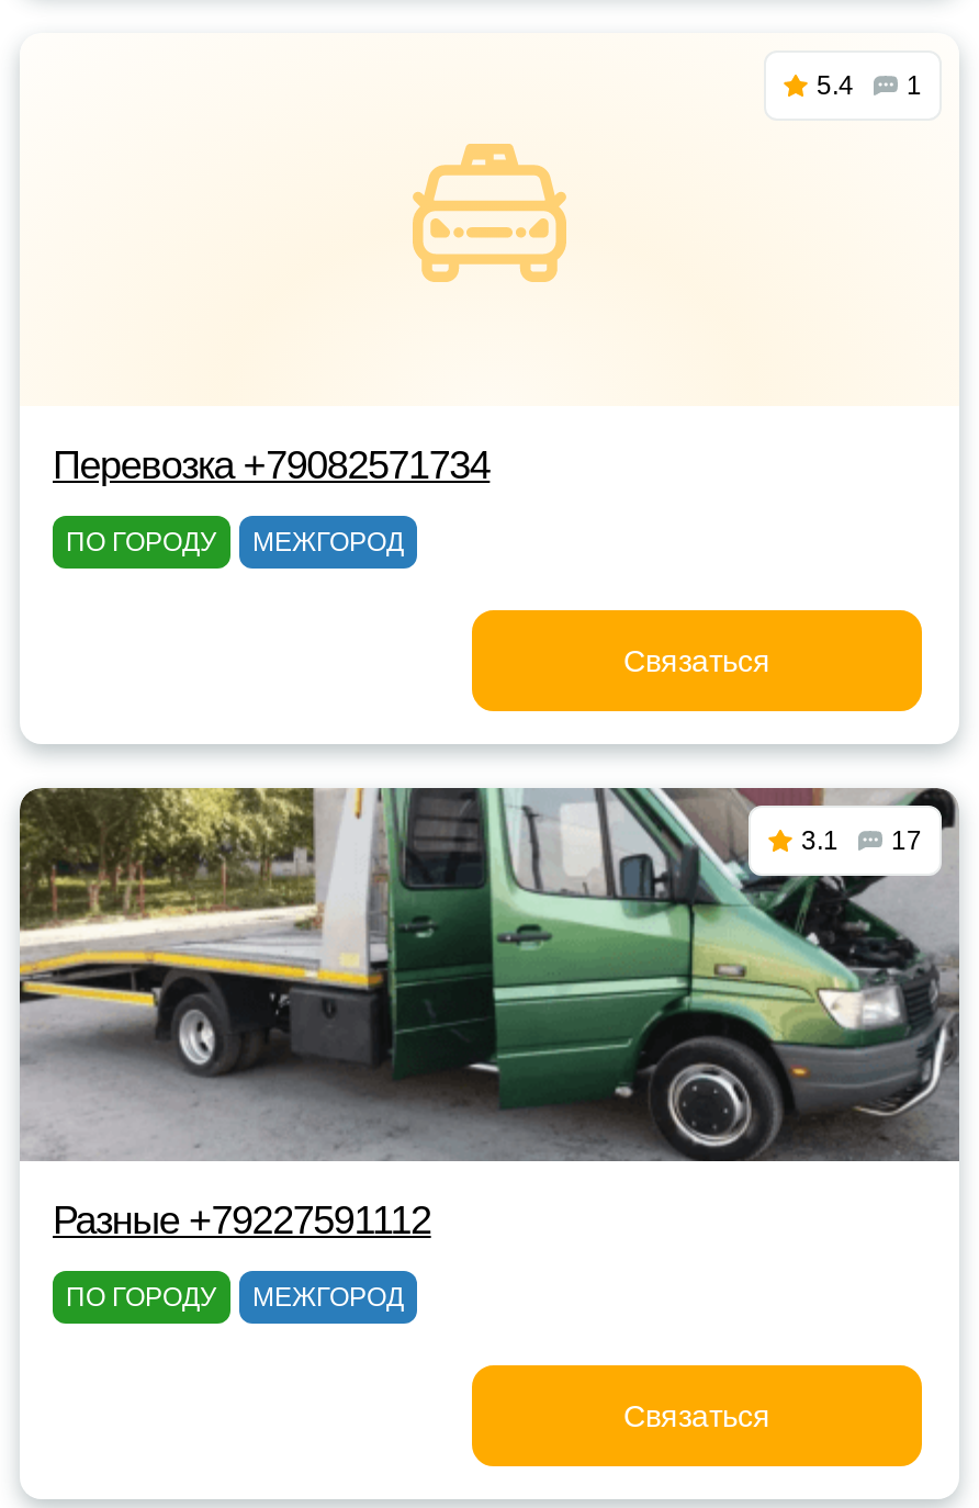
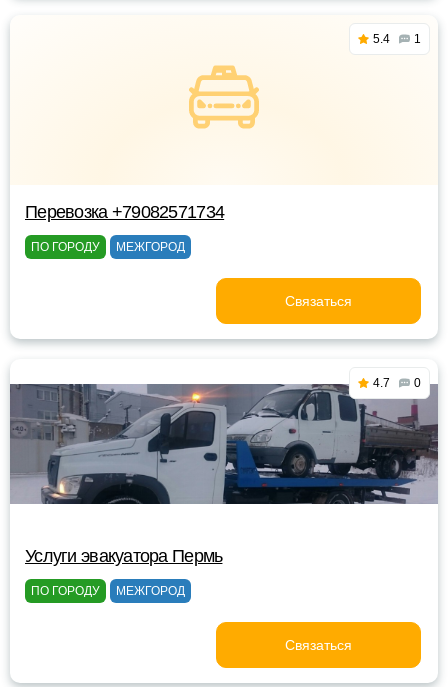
- [image]
- 3.1
- 17
+ [image]
+ 4.7
+ 0

- Разные +79227591112
+ Услуги эвакуатора Пермь
